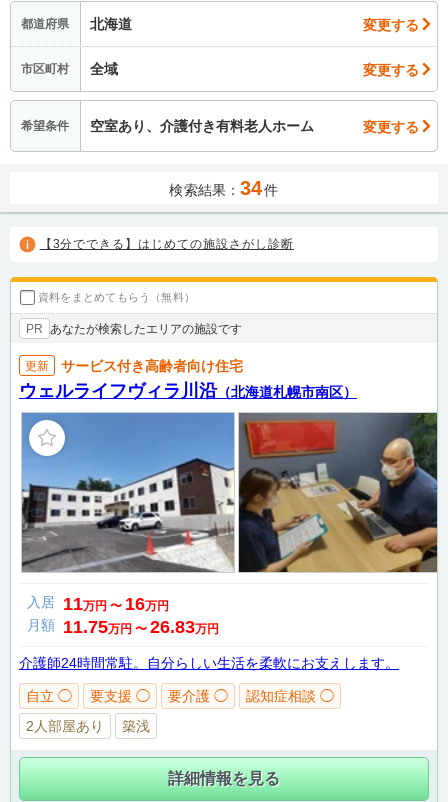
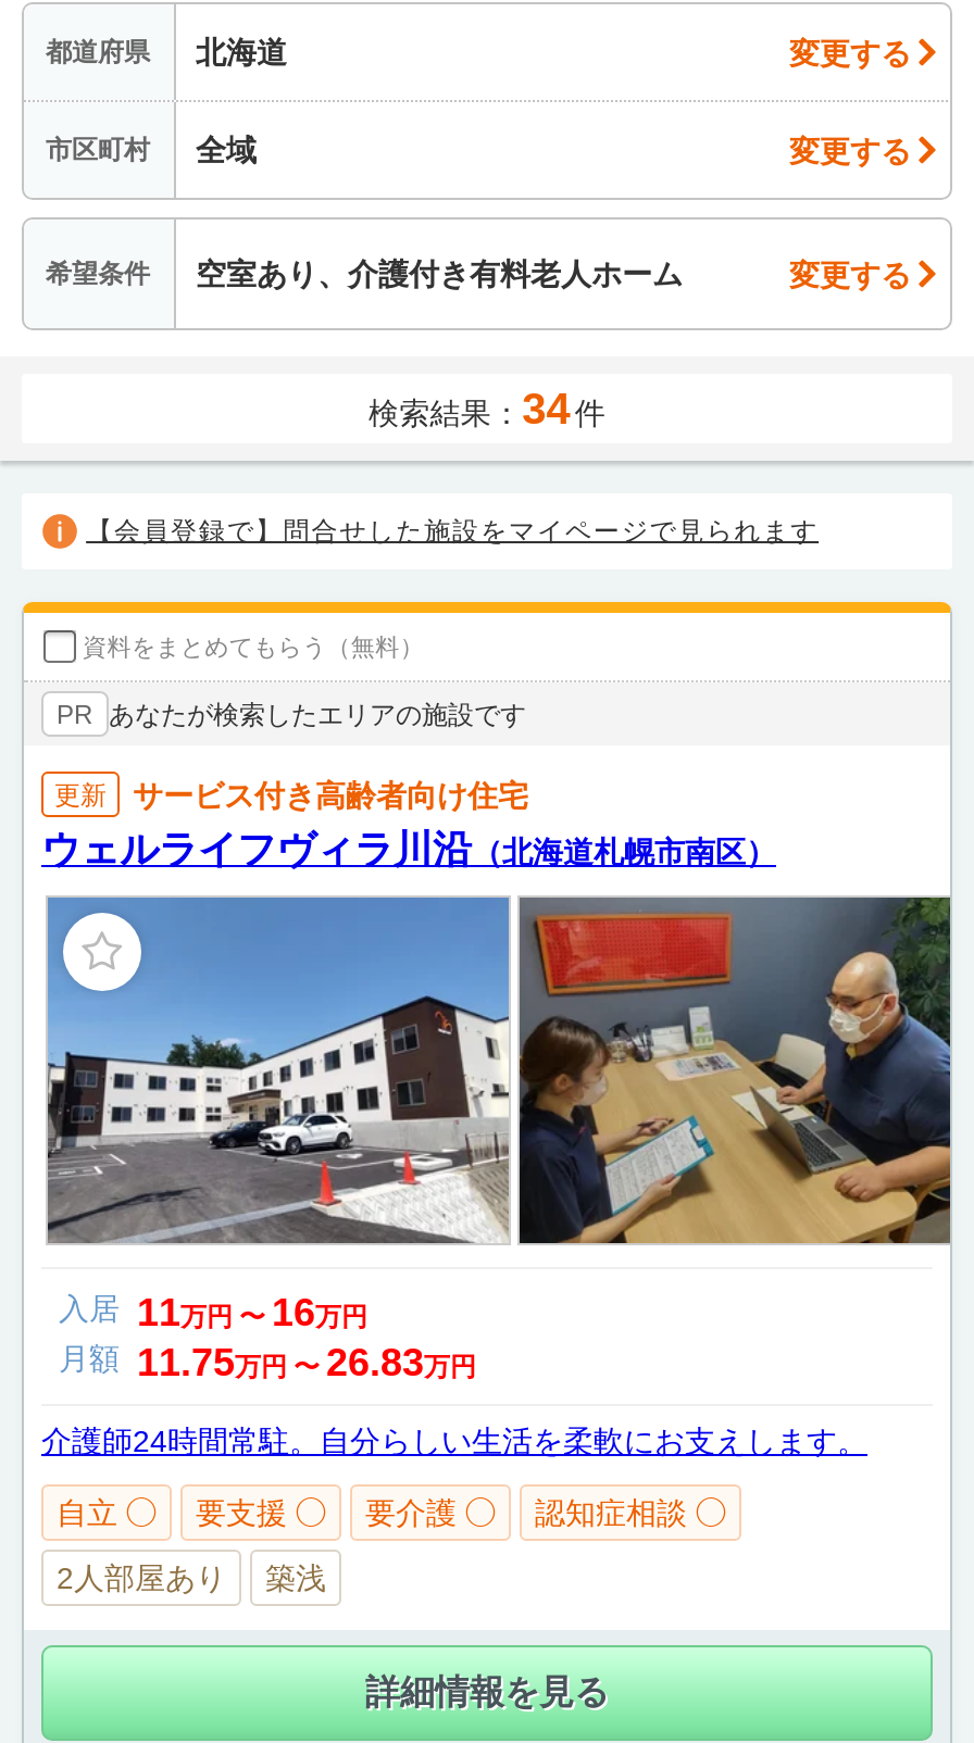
- 【3分でできる】はじめての施設さがし診断
+ 【会員登録で】問合せした施設をマイページで見られます
